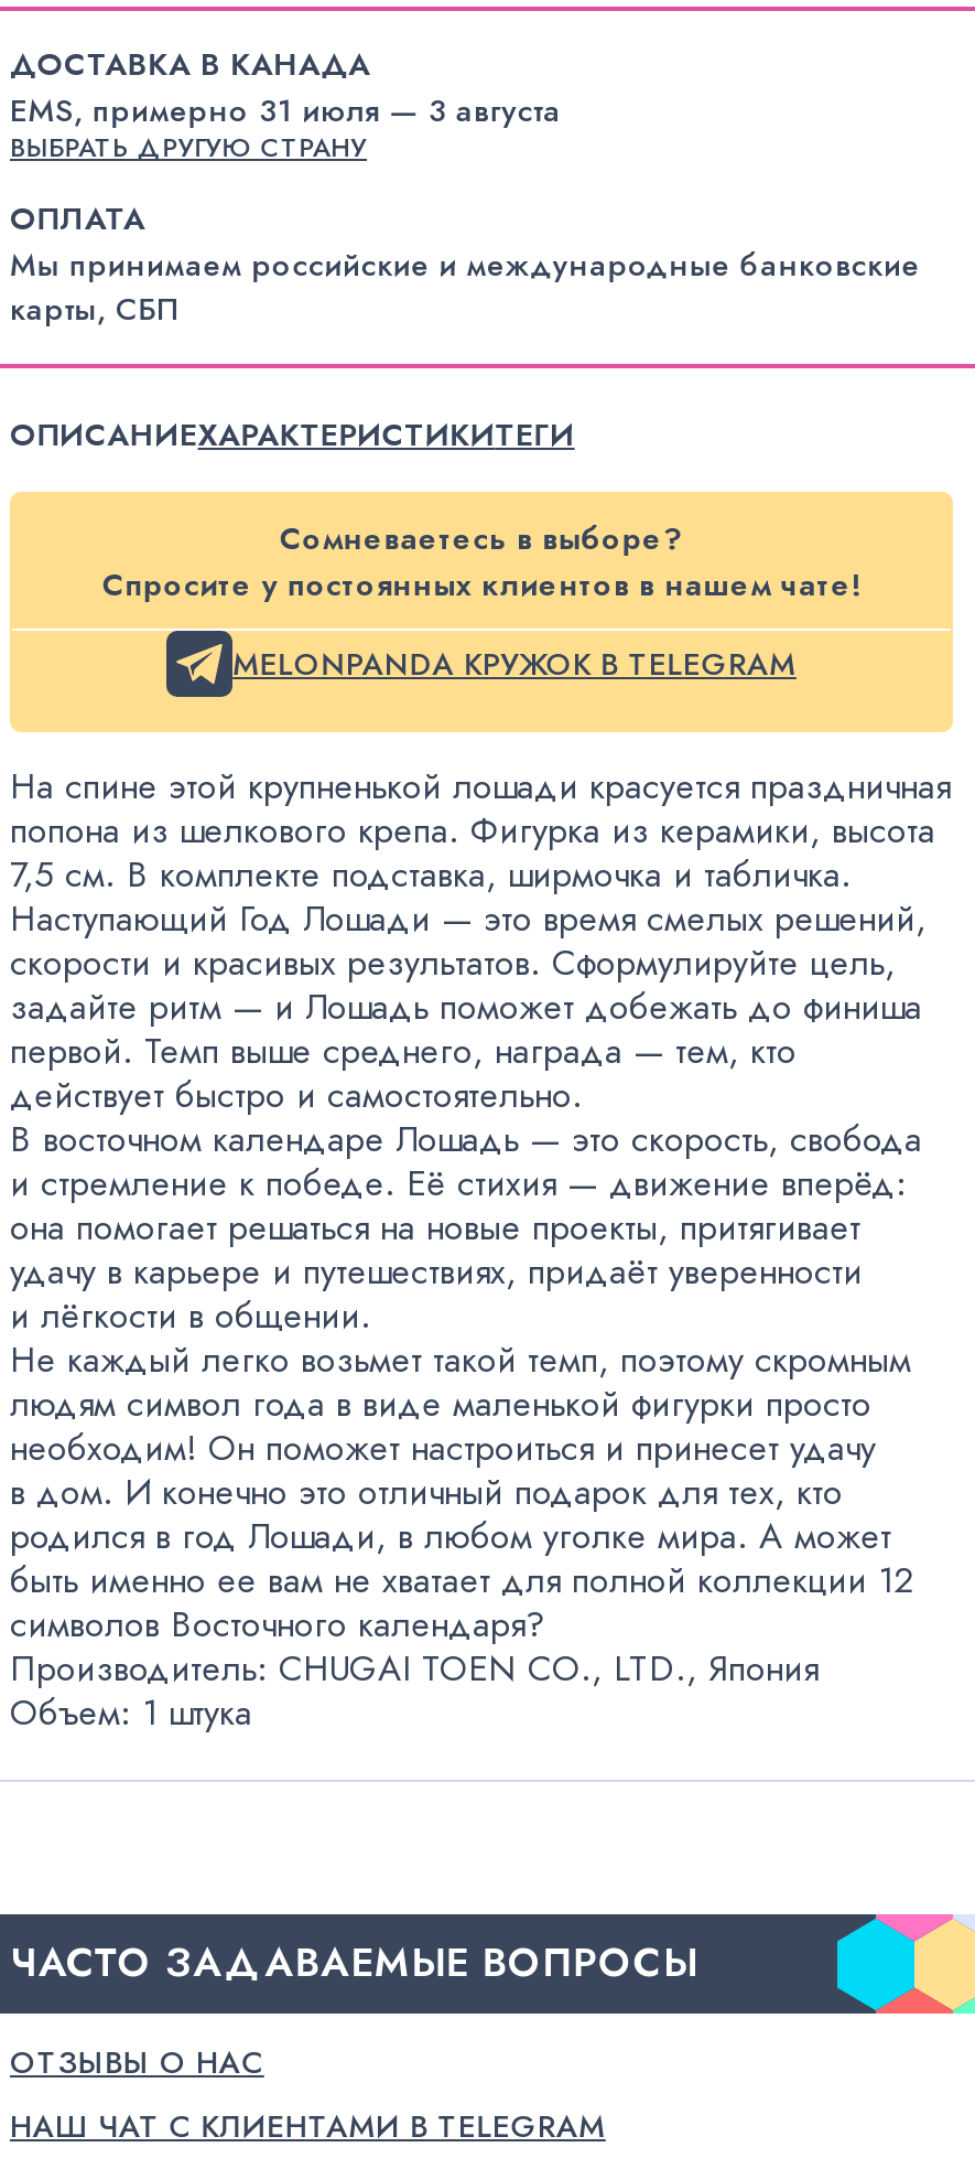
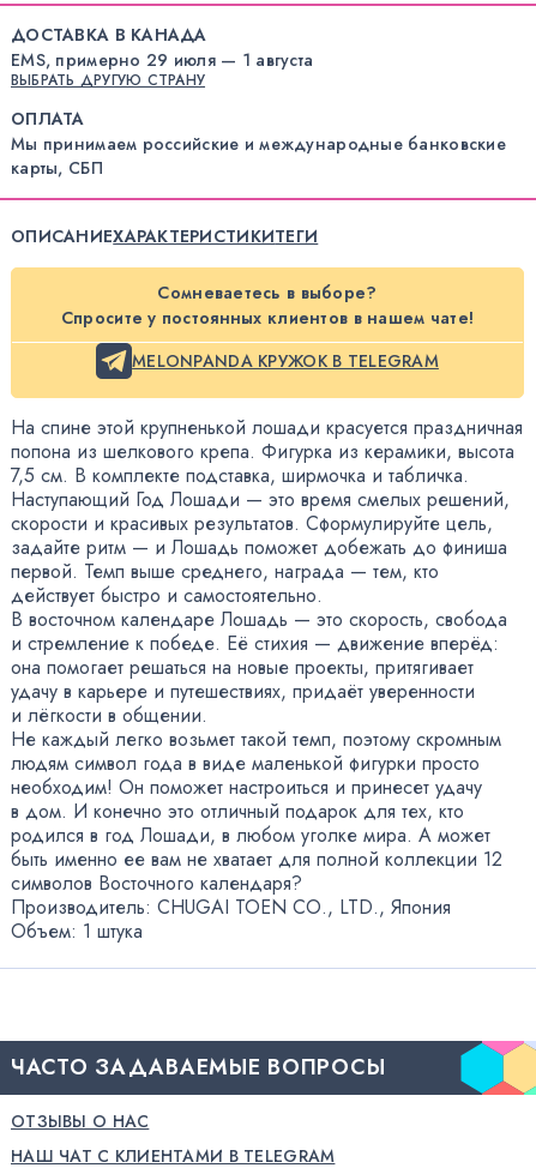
- EMS, примерно 31 июля — 3 августа
+ EMS, примерно 29 июля — 1 августа
